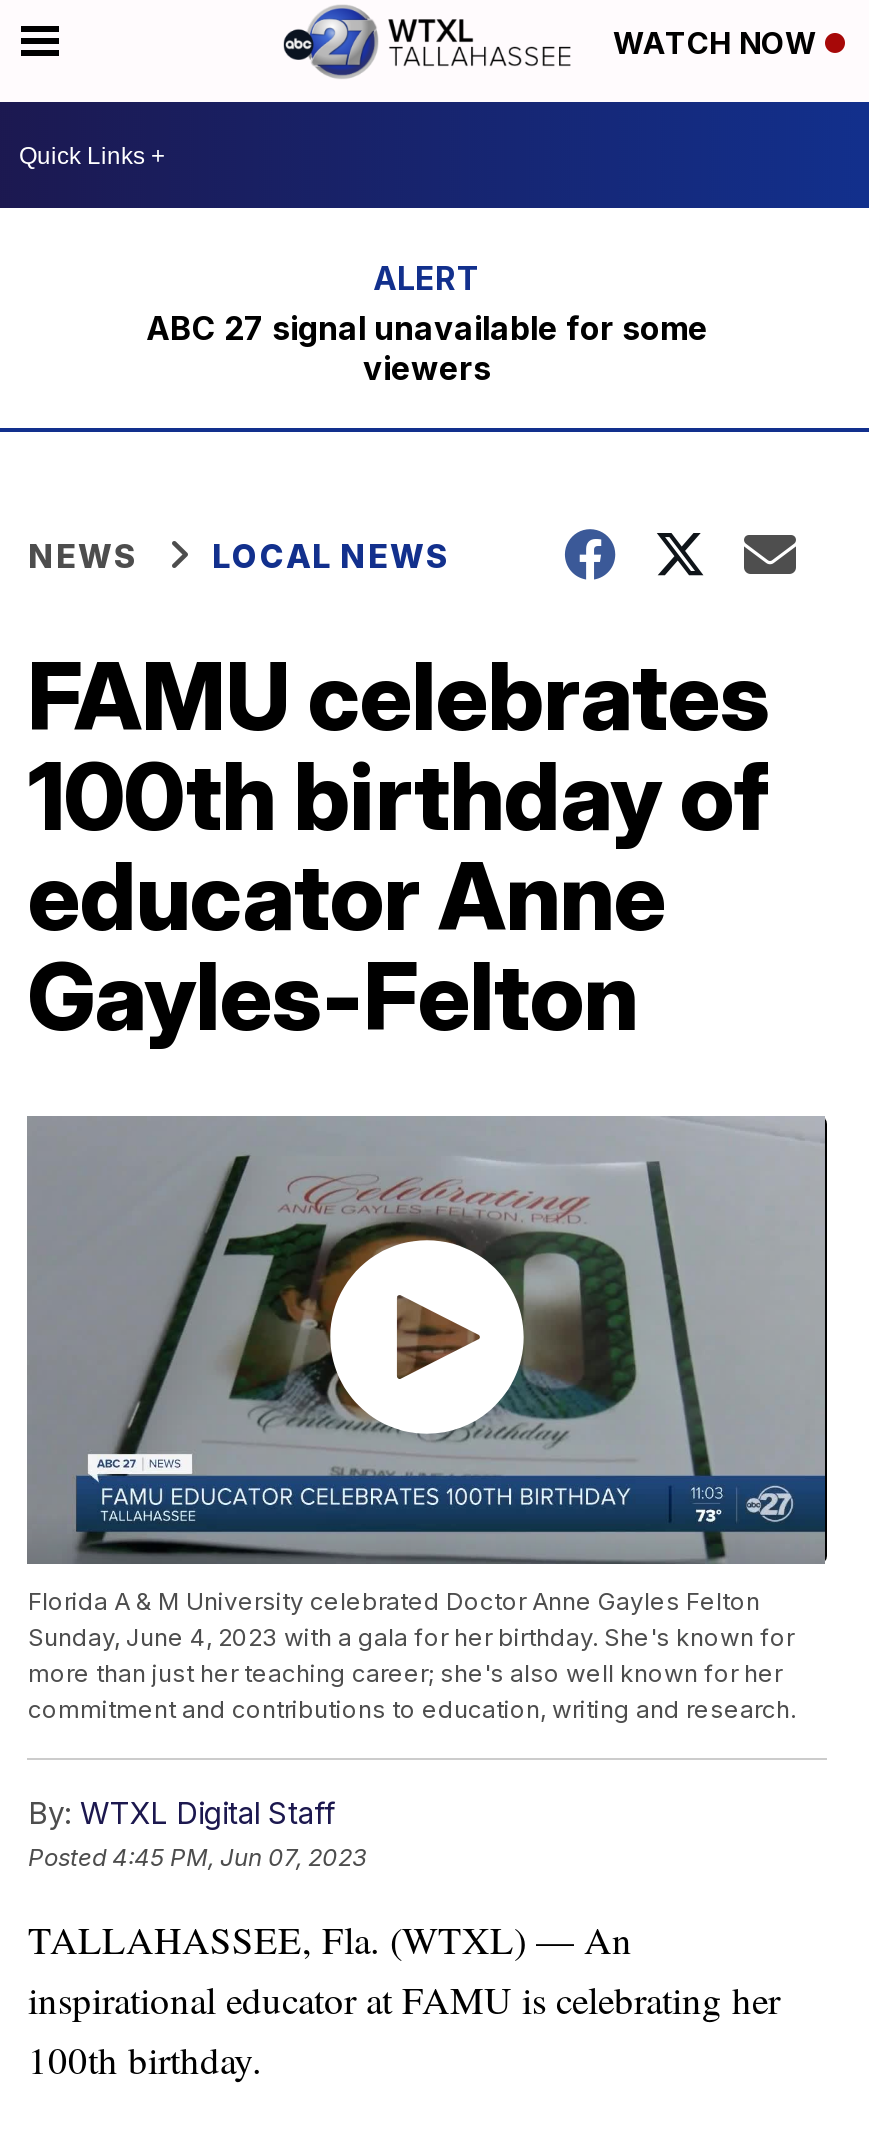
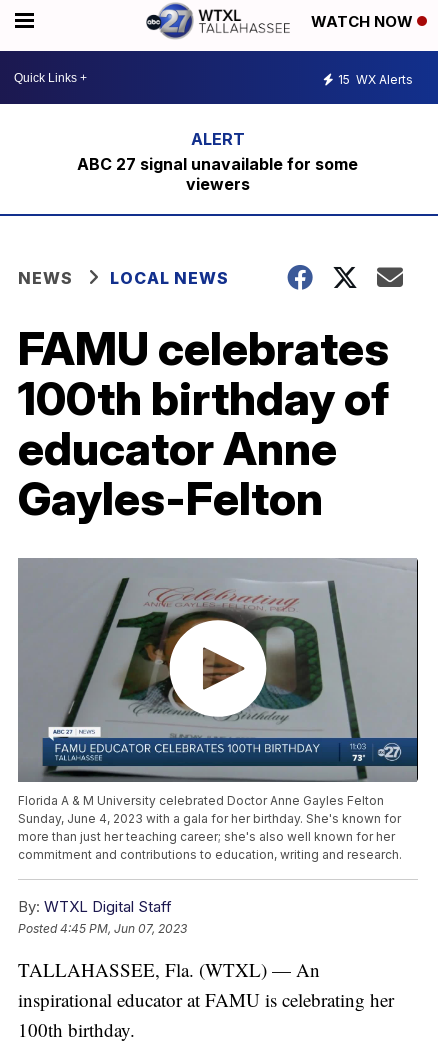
+ 15 WX Alerts
